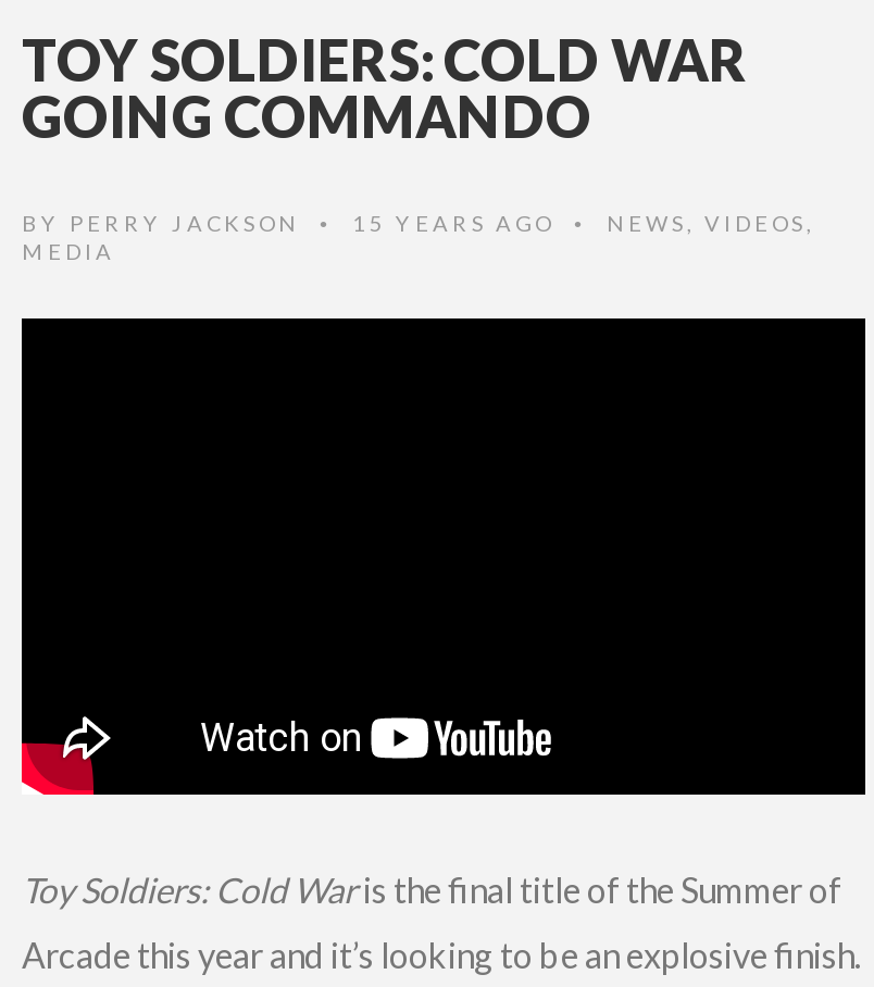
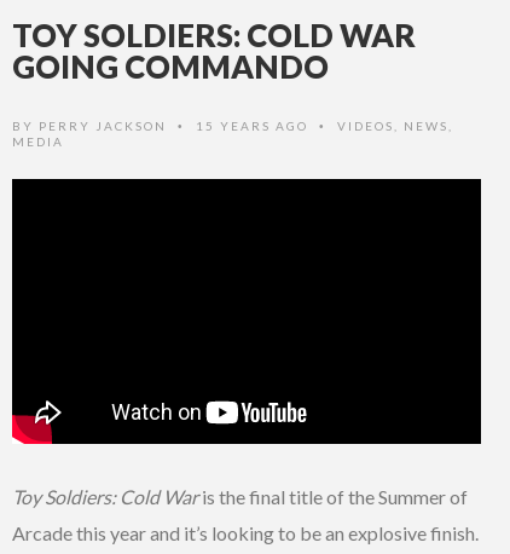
- BY PERRY JACKSON • 15 YEARS AGO • NEWS, VIDEOS,
+ BY PERRY JACKSON • 15 YEARS AGO • VIDEOS, NEWS,
